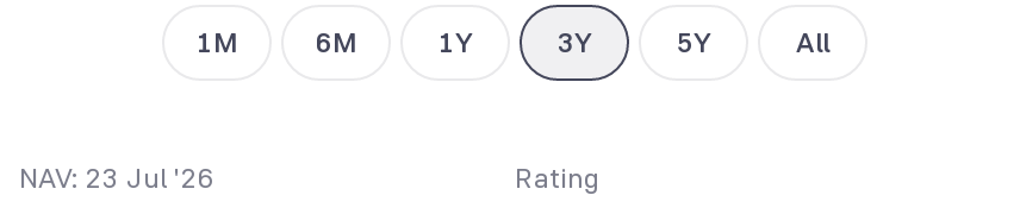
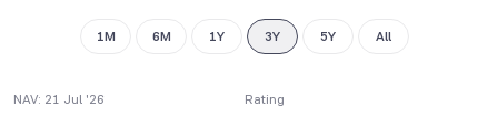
- NAV: 23 Jul '26
+ NAV: 21 Jul '26
